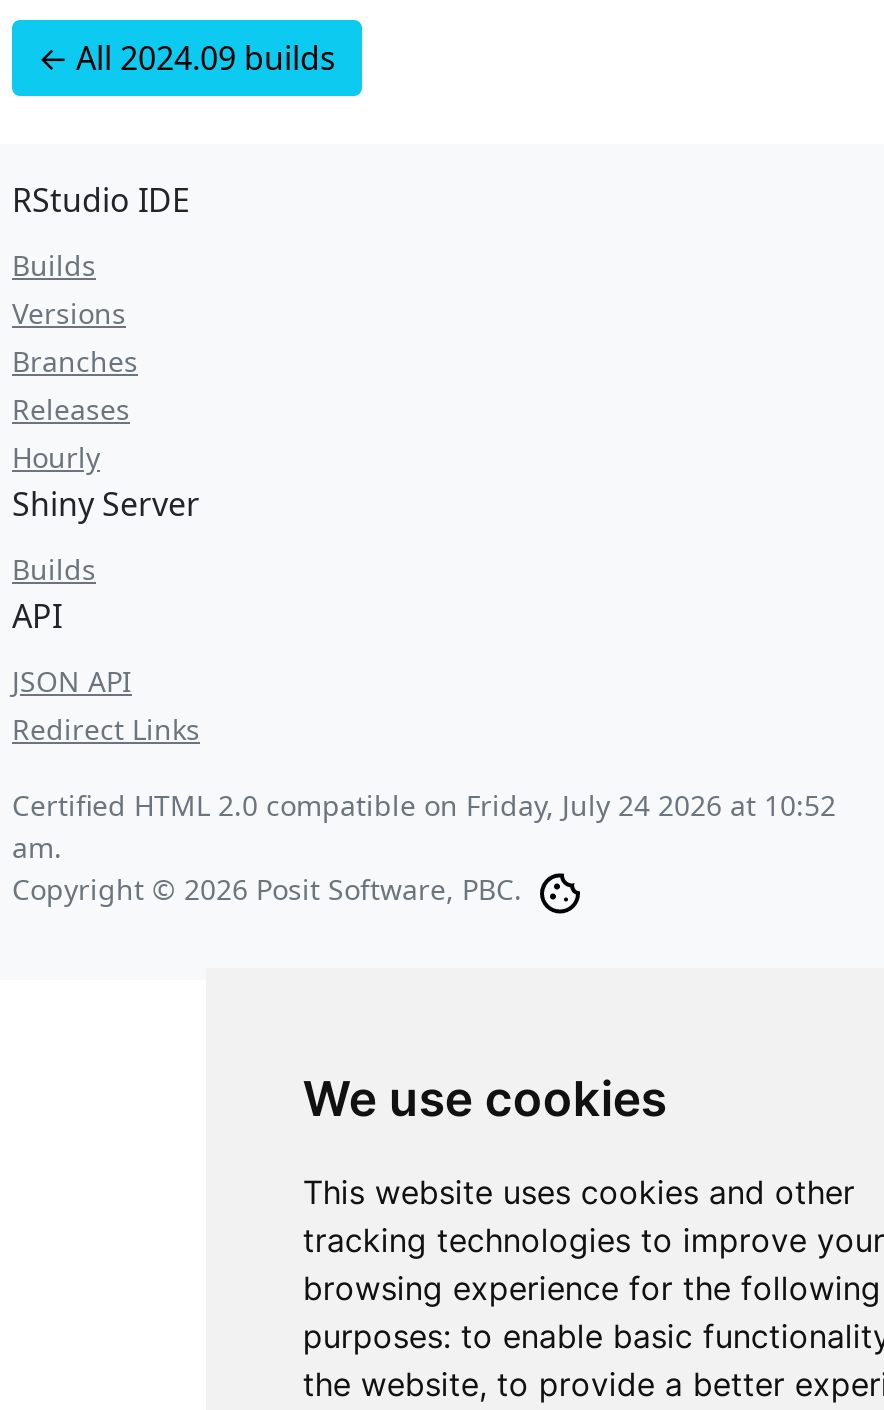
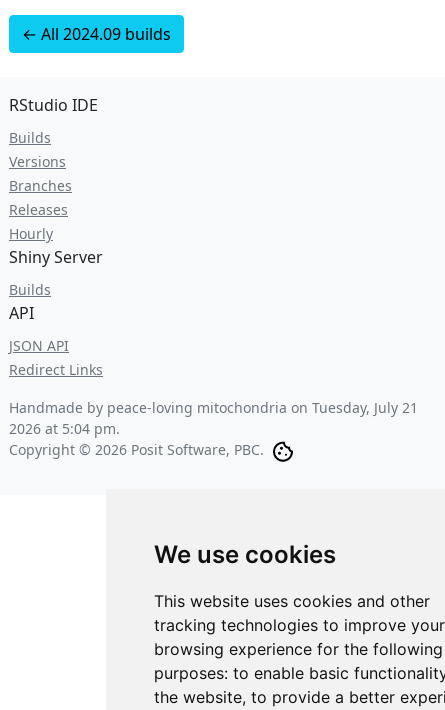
- Certified HTML 2.0 compatible on Friday, July 24 2026 at 10:52
- am.
+ Handmade by peace-loving mitochondria on Tuesday, July 21
+ 2026 at 5:04 pm.
